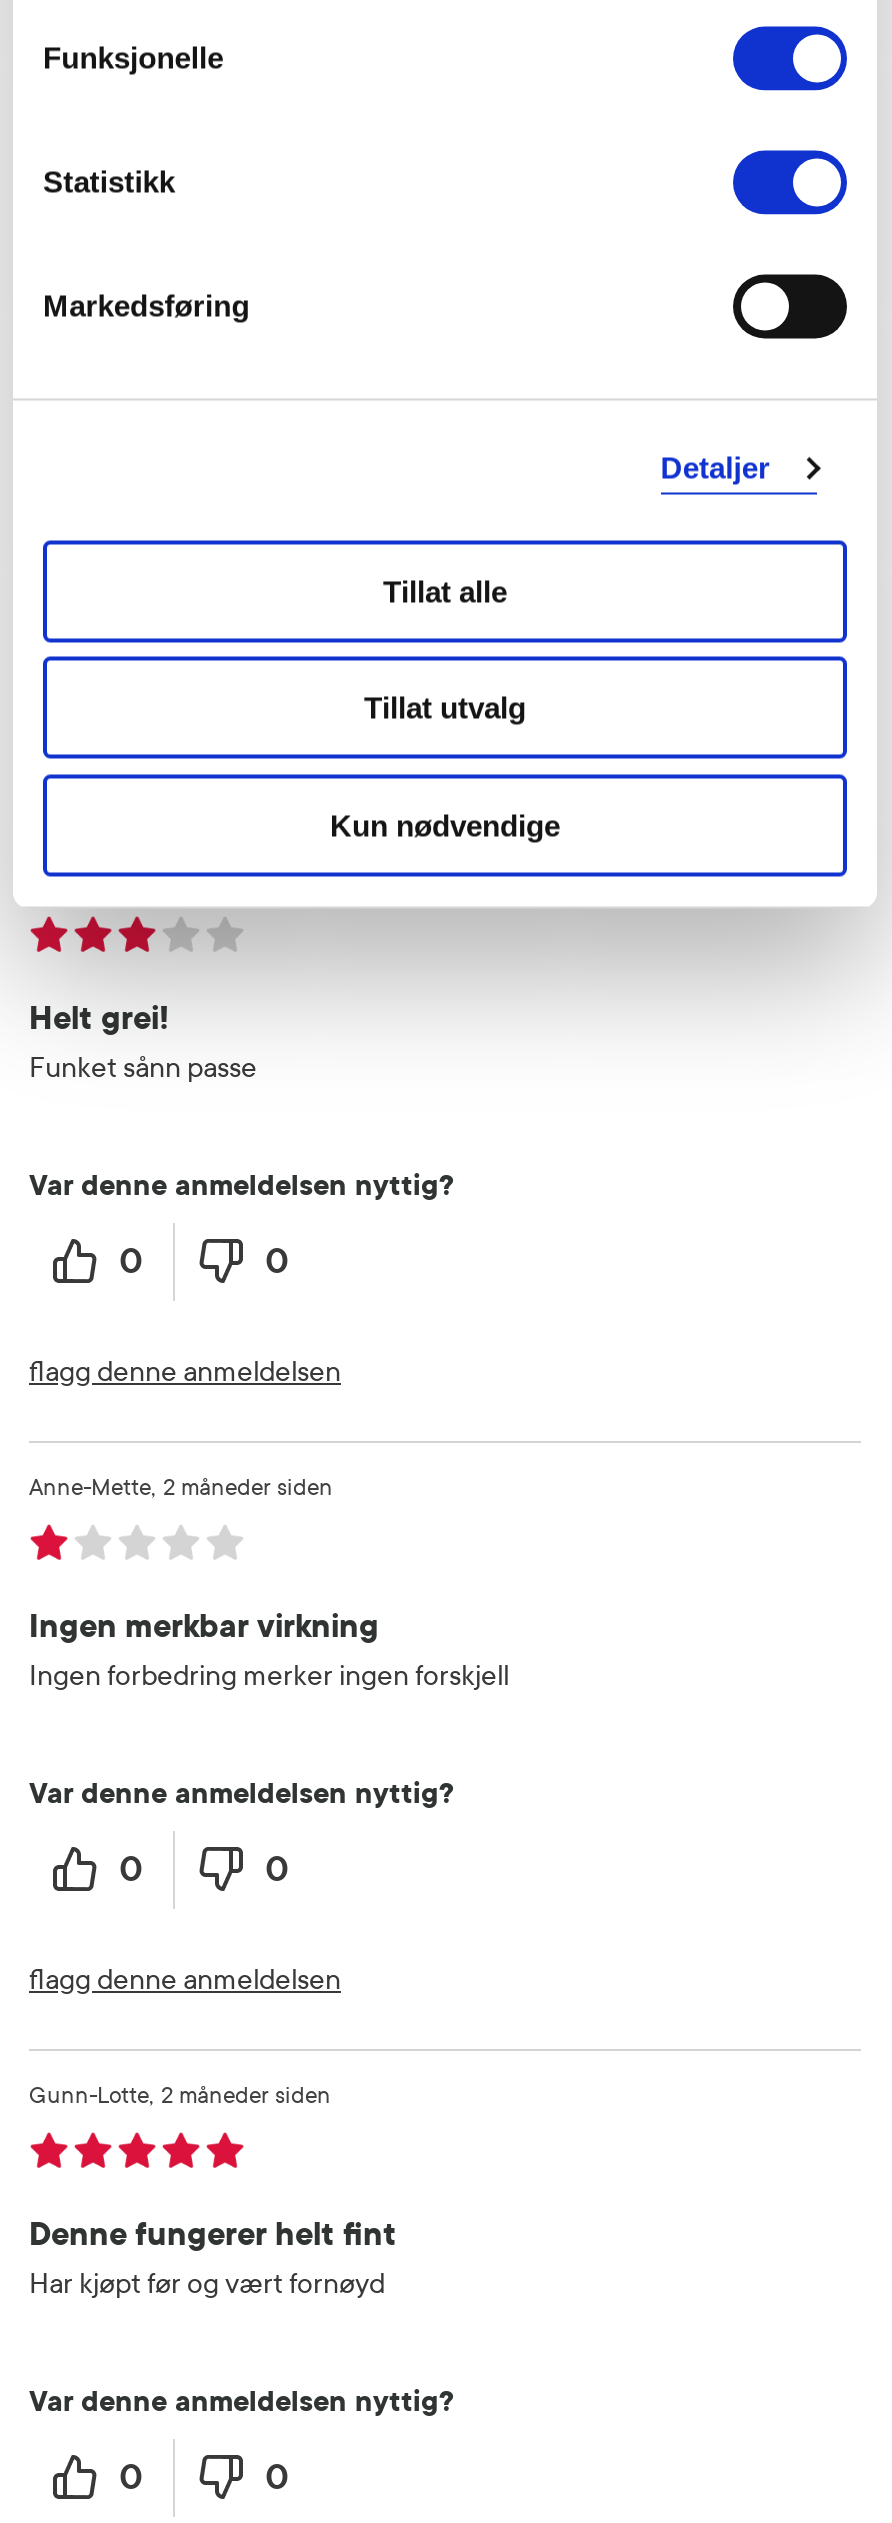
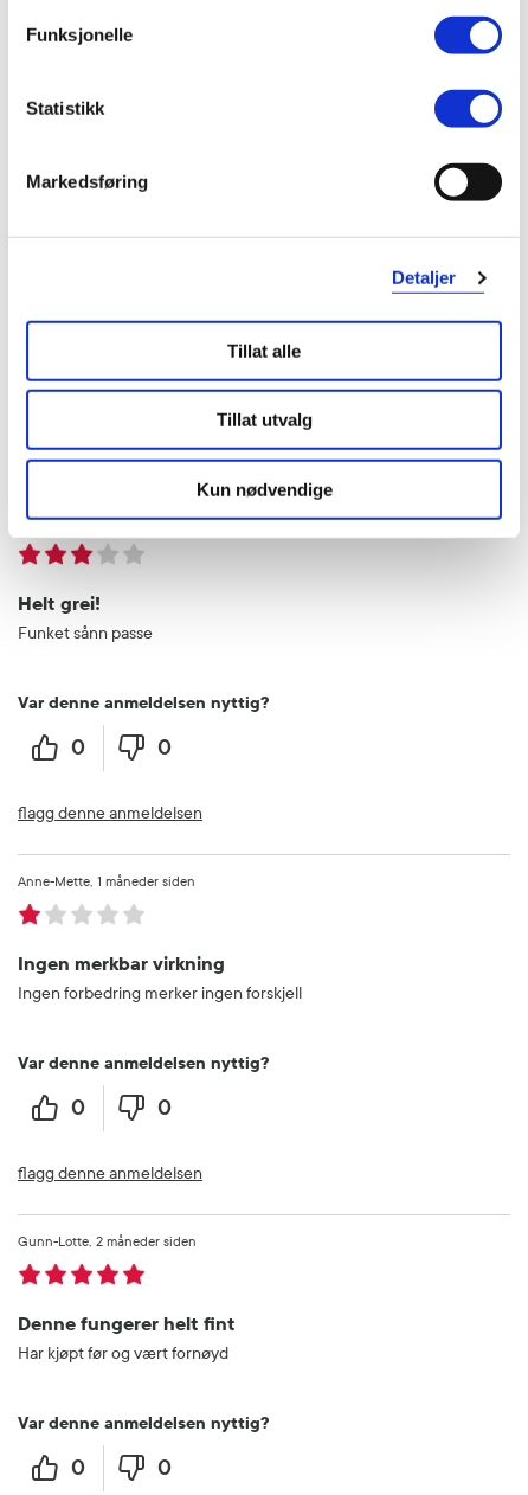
- 2 måneder siden
+ 1 måneder siden
